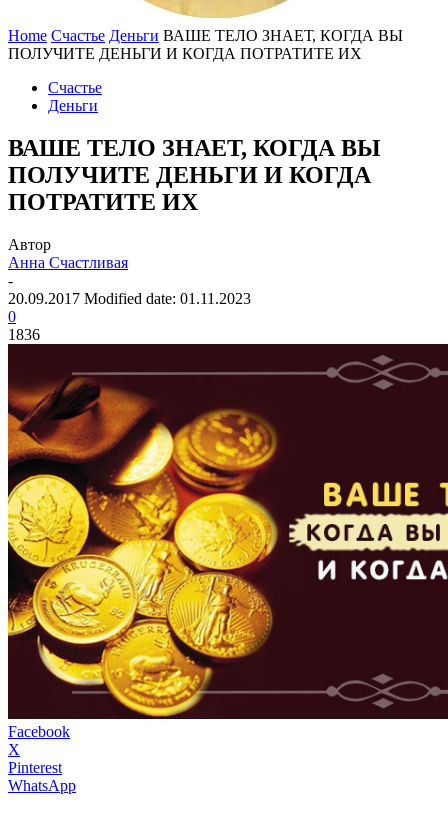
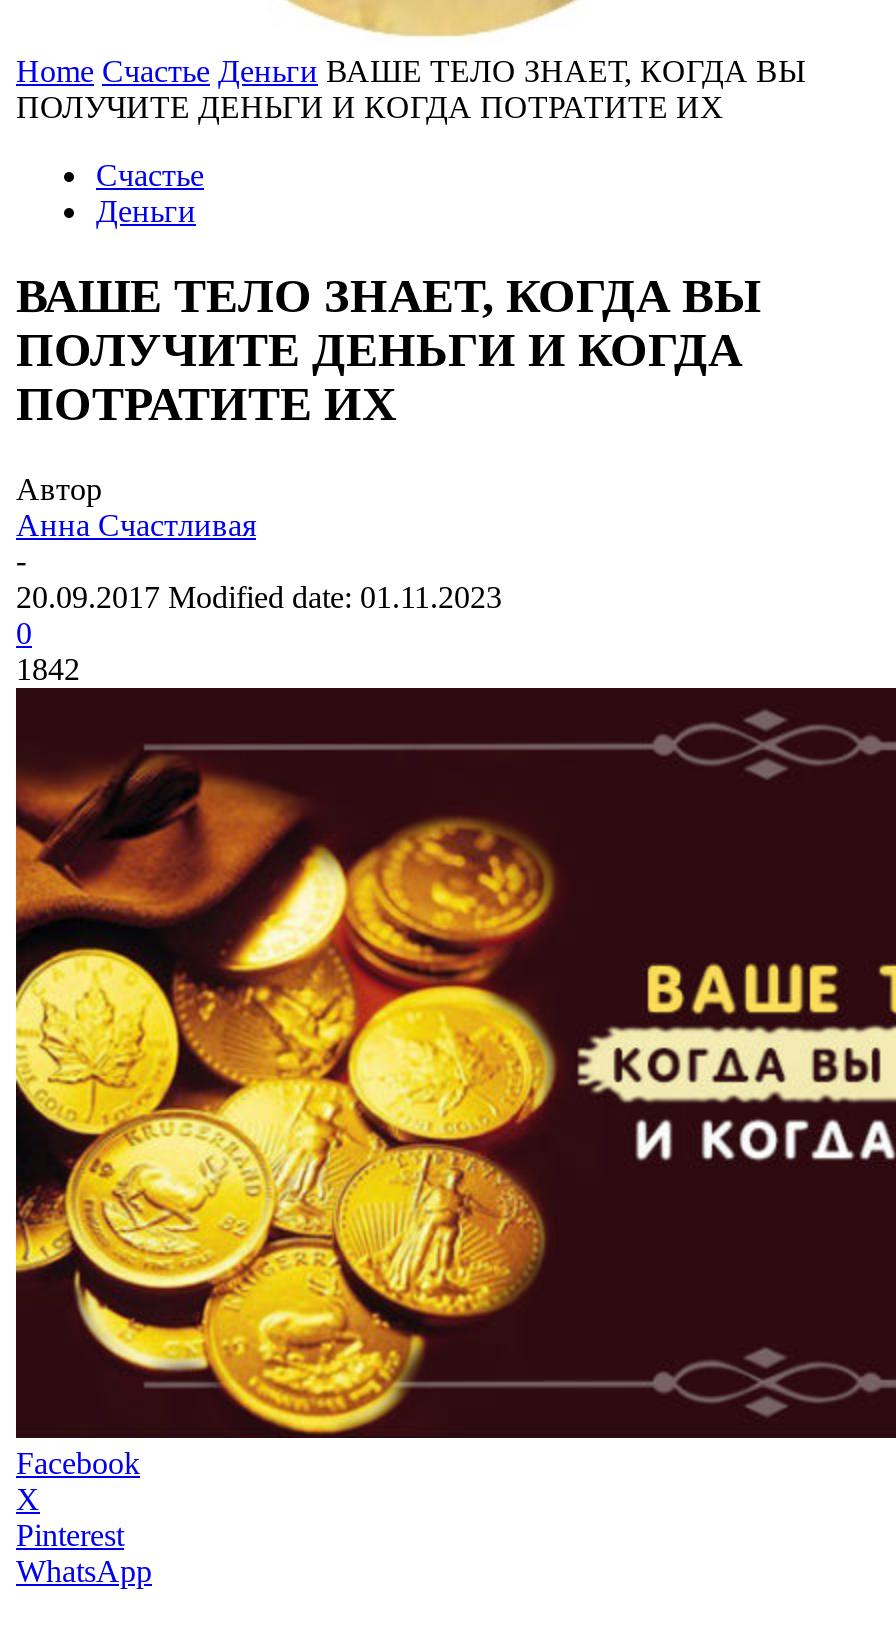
- 1836
+ 1842
